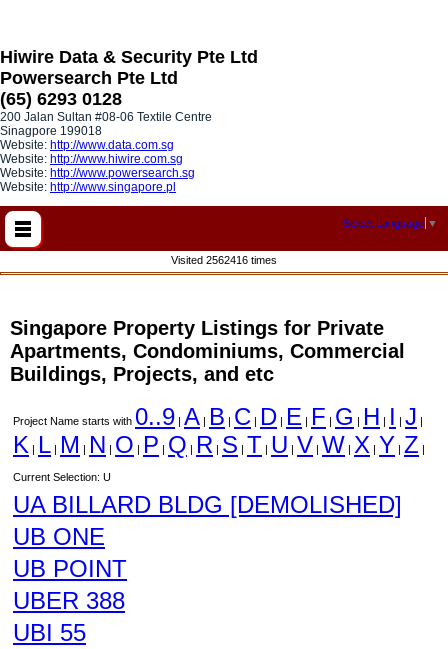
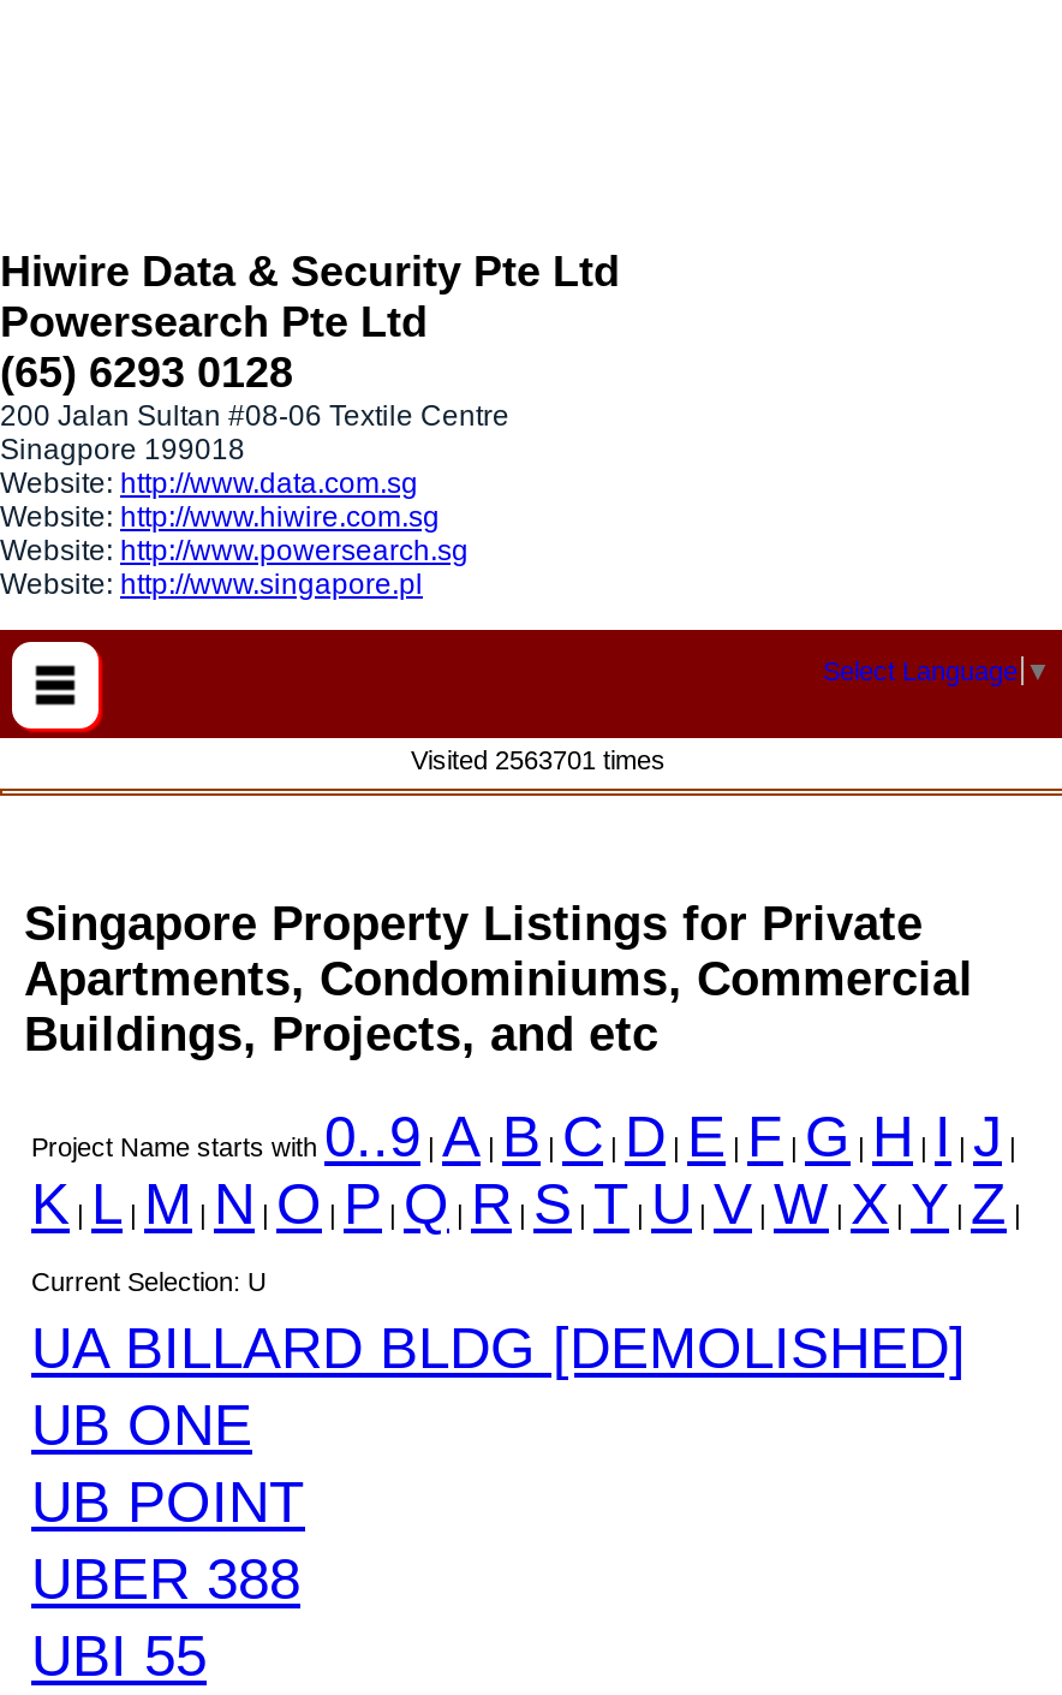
- Visited 2562416 times
+ Visited 2563701 times
